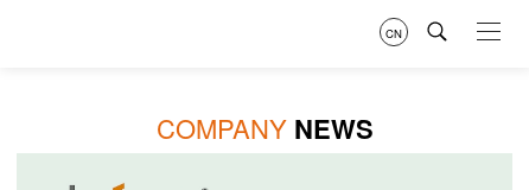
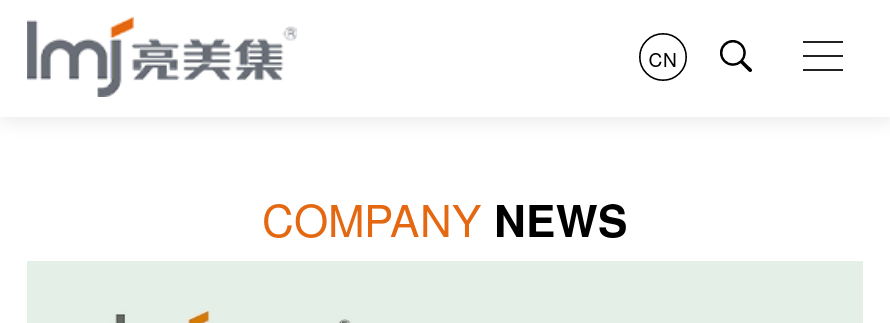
+ [image]
